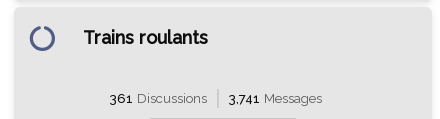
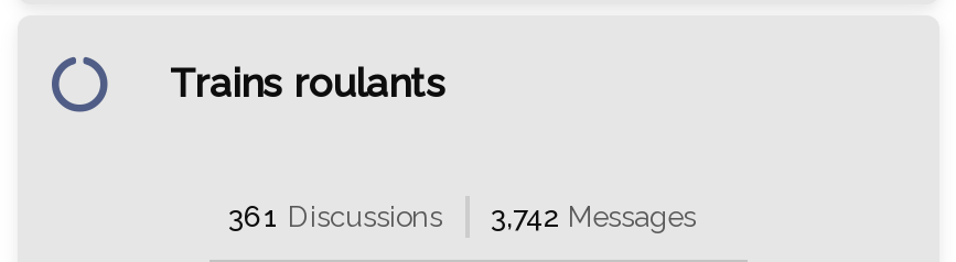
- 361 Discussions 3,741 Messages
+ 361 Discussions 3,742 Messages
